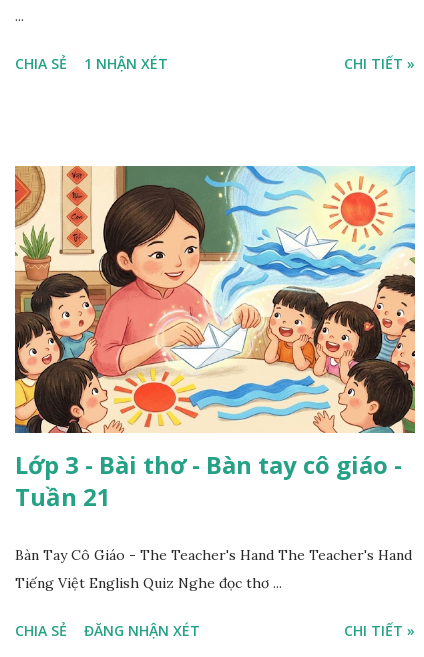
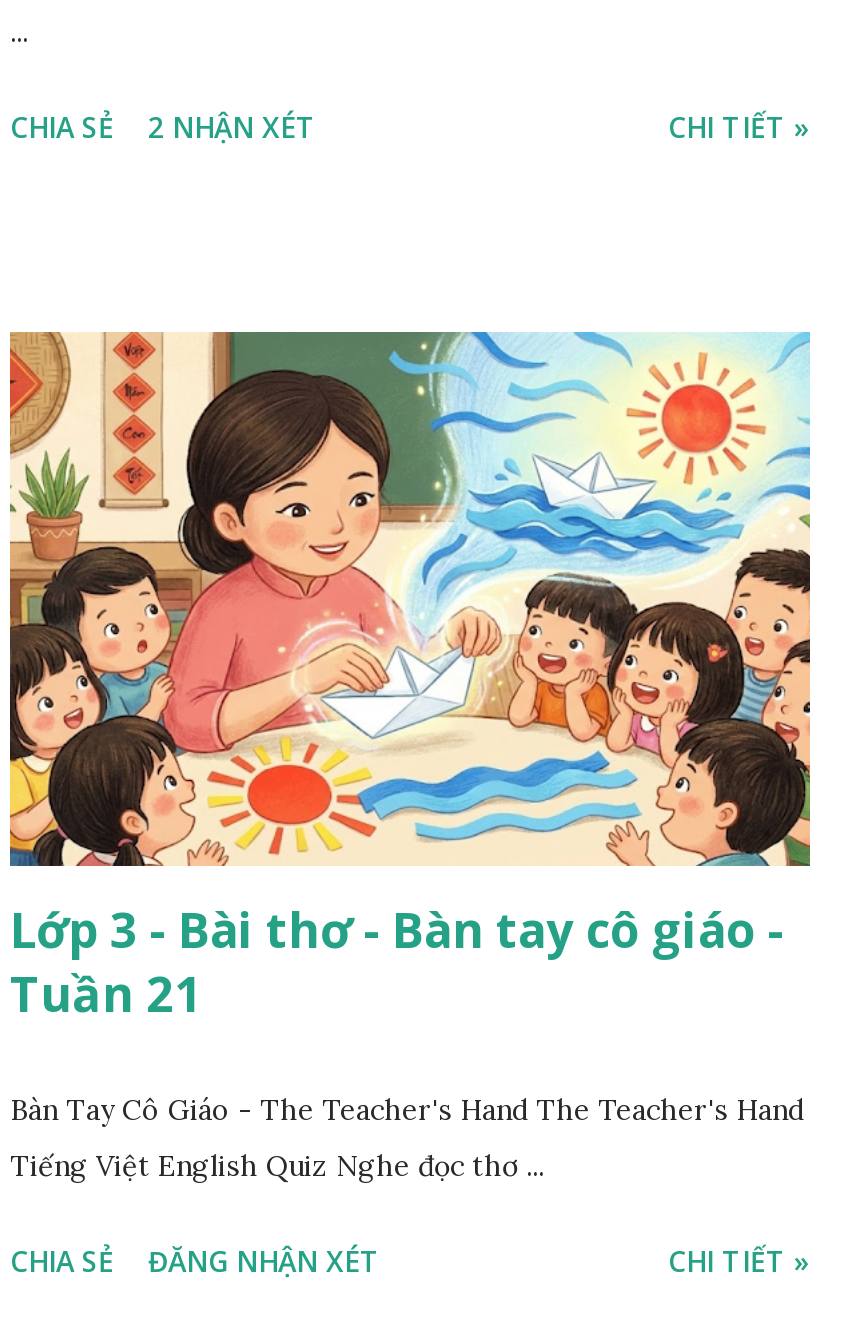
- CHIA SẺ 1 NHẬN XÉT
+ CHIA SẺ 2 NHẬN XÉT
